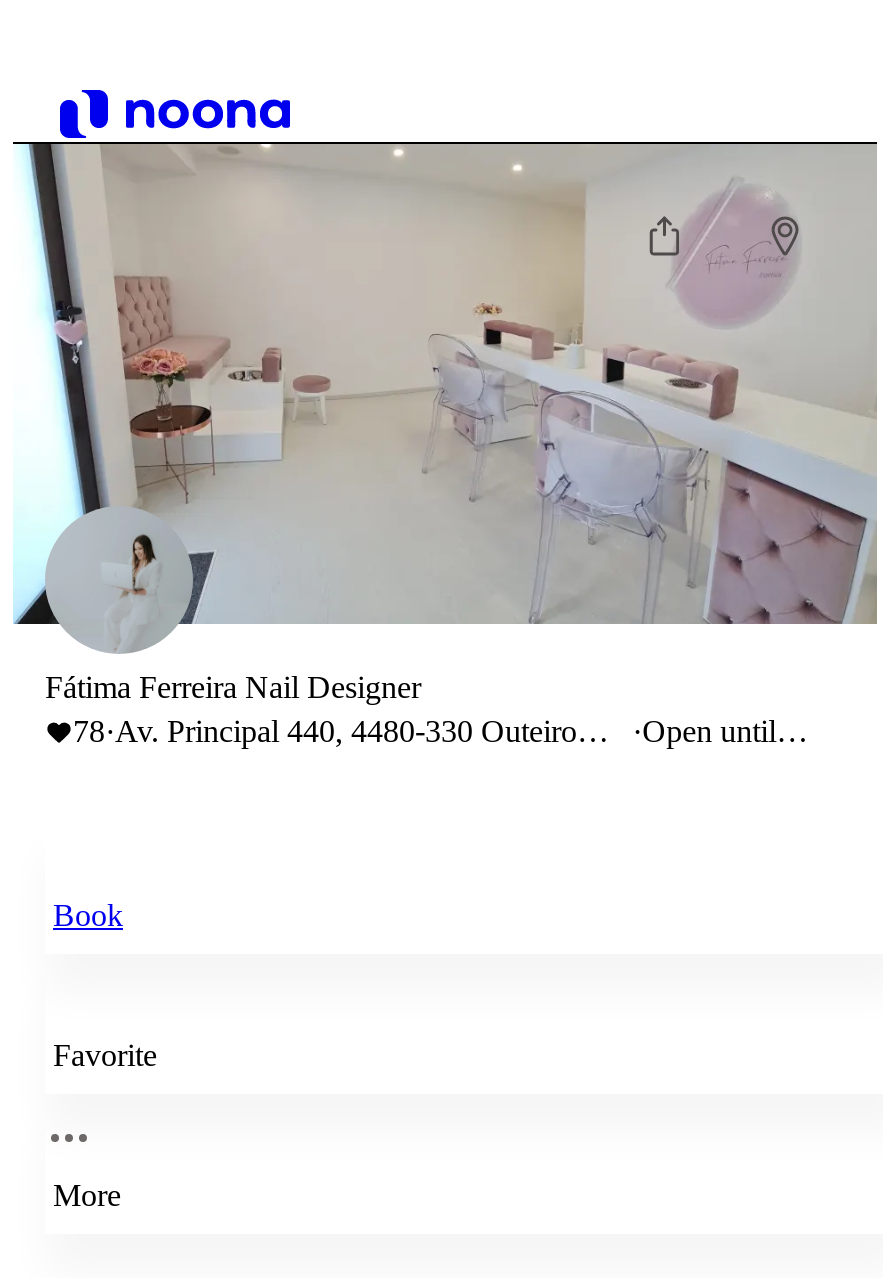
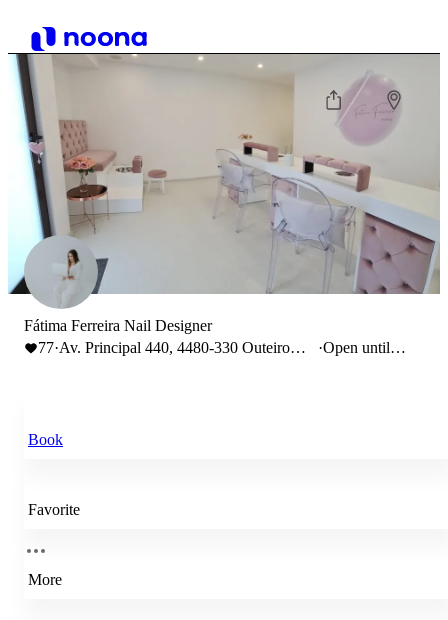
- 78 · Av. Principal 440, 4480-330 Outeiro
+ 77 · Av. Principal 440, 4480-330 Outeiro
